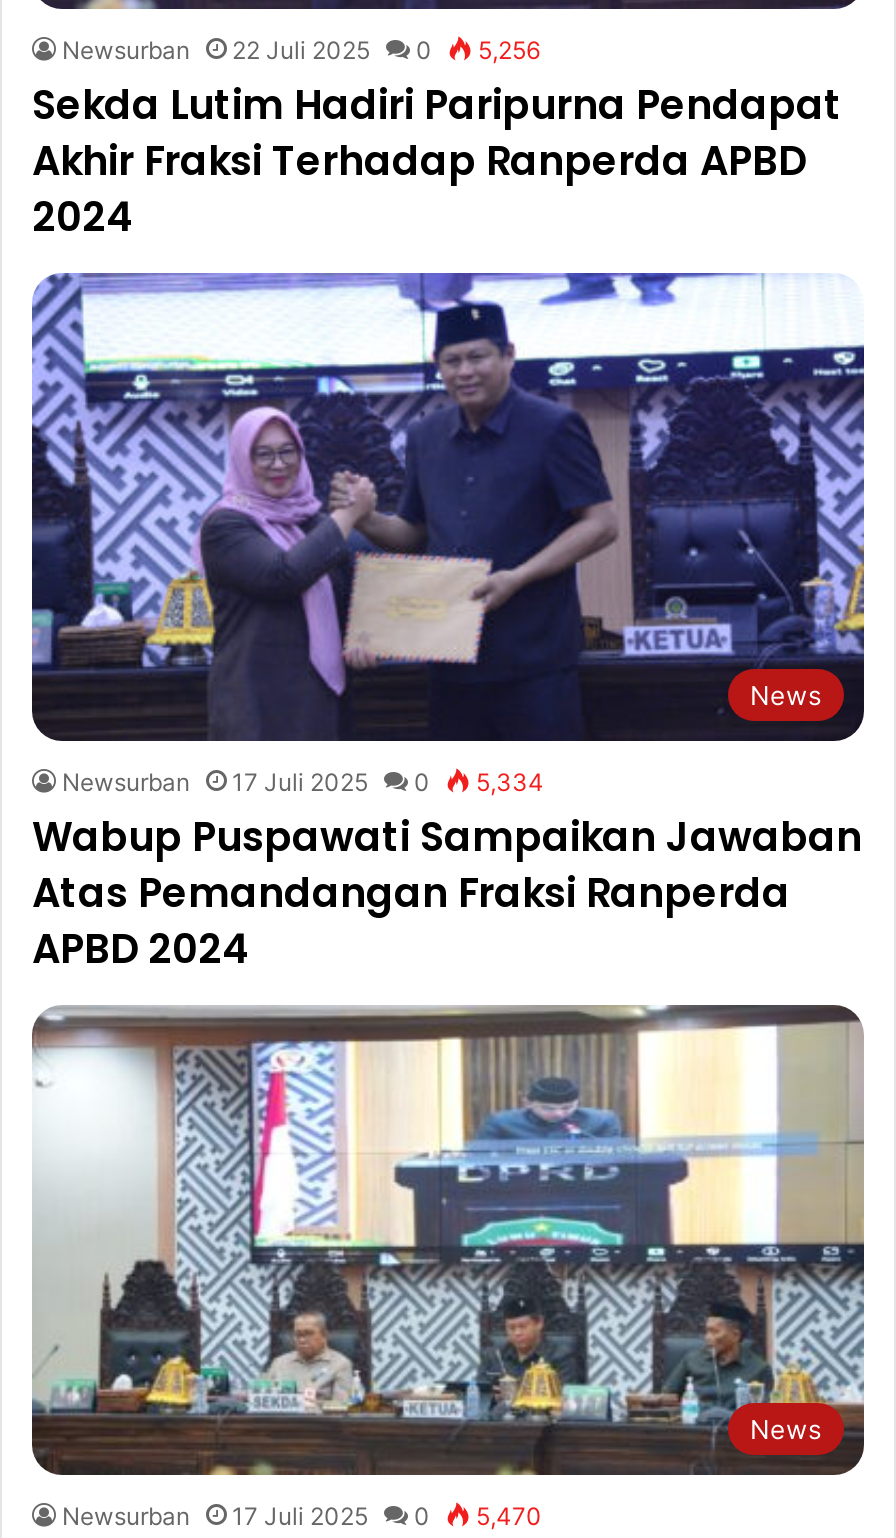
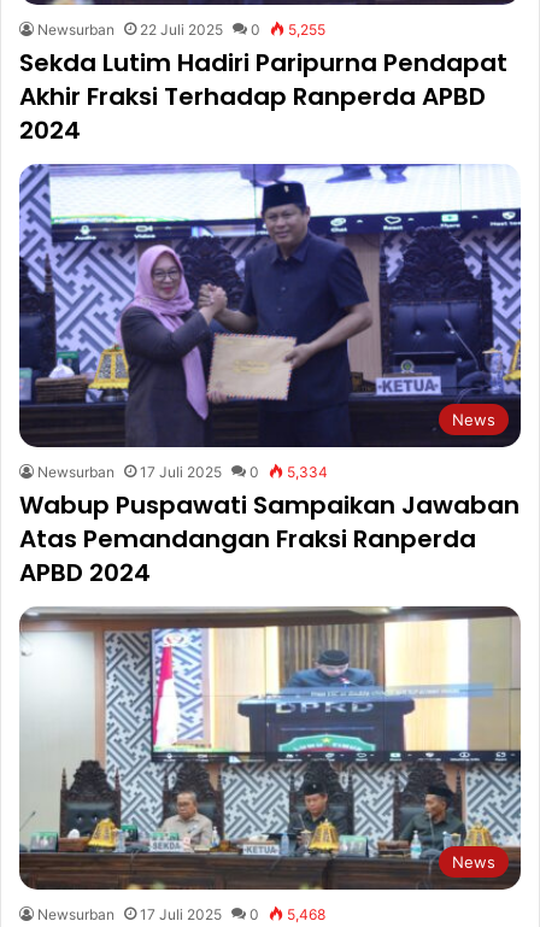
- Newsurban 22 Juli 2025 0 5,256
+ Newsurban 22 Juli 2025 0 5,255

- Newsurban 17 Juli 2025 0 5,470
+ Newsurban 17 Juli 2025 0 5,468
